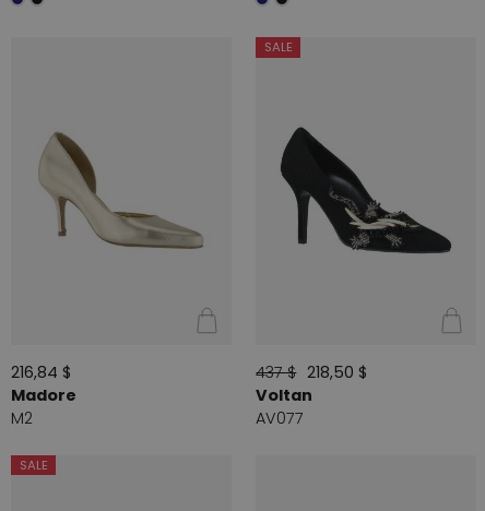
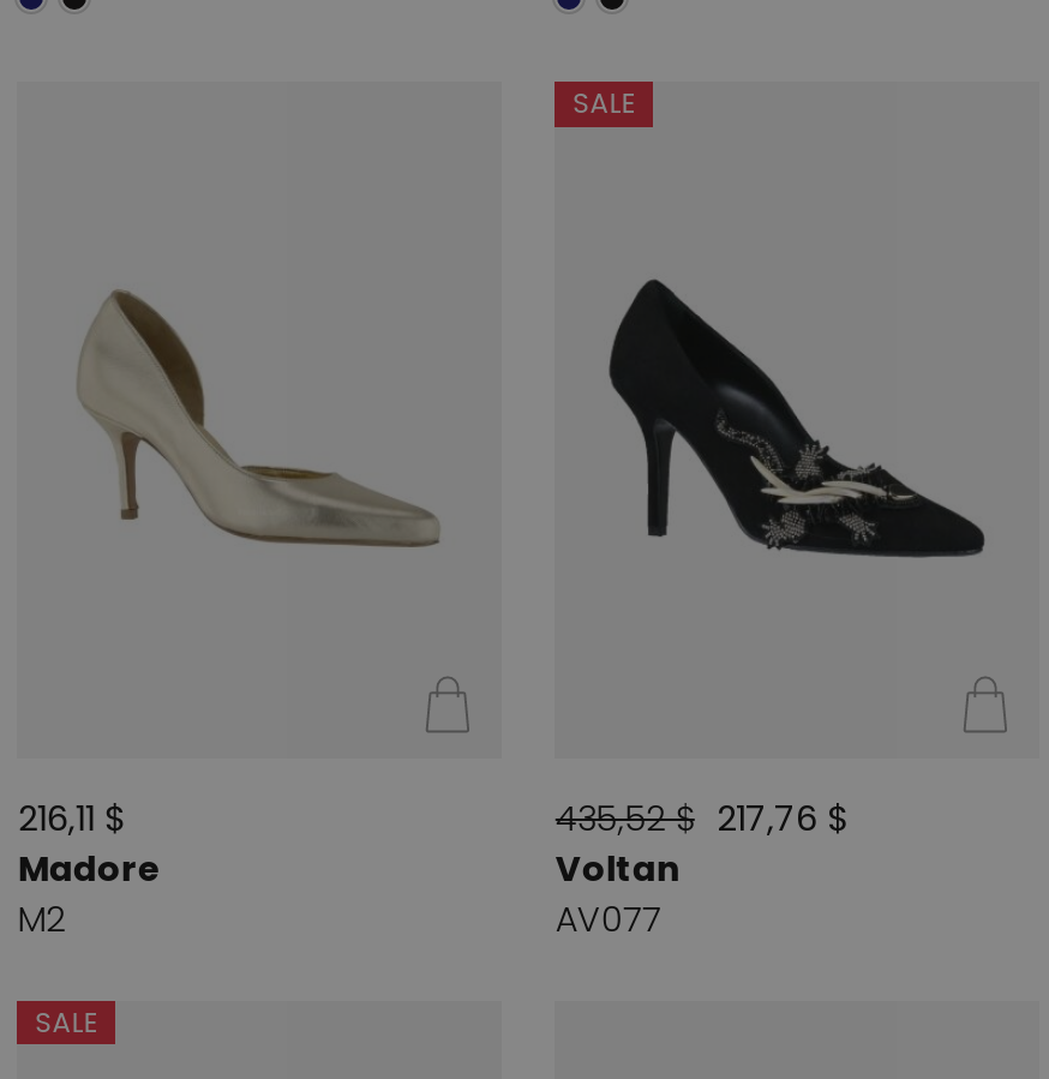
- 216,84 $
+ 216,11 $

- 437 $ 218,50 $
+ 435,52 $ 217,76 $
